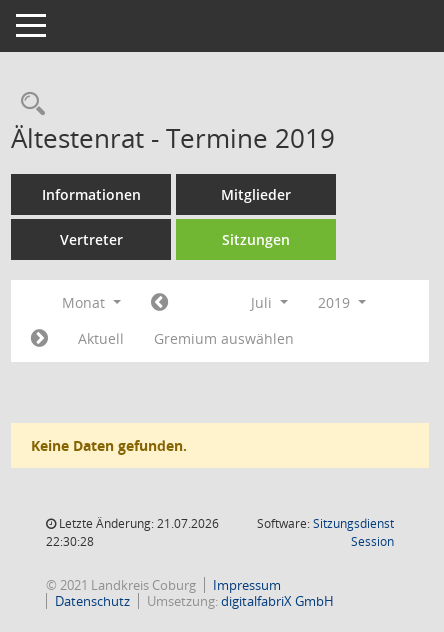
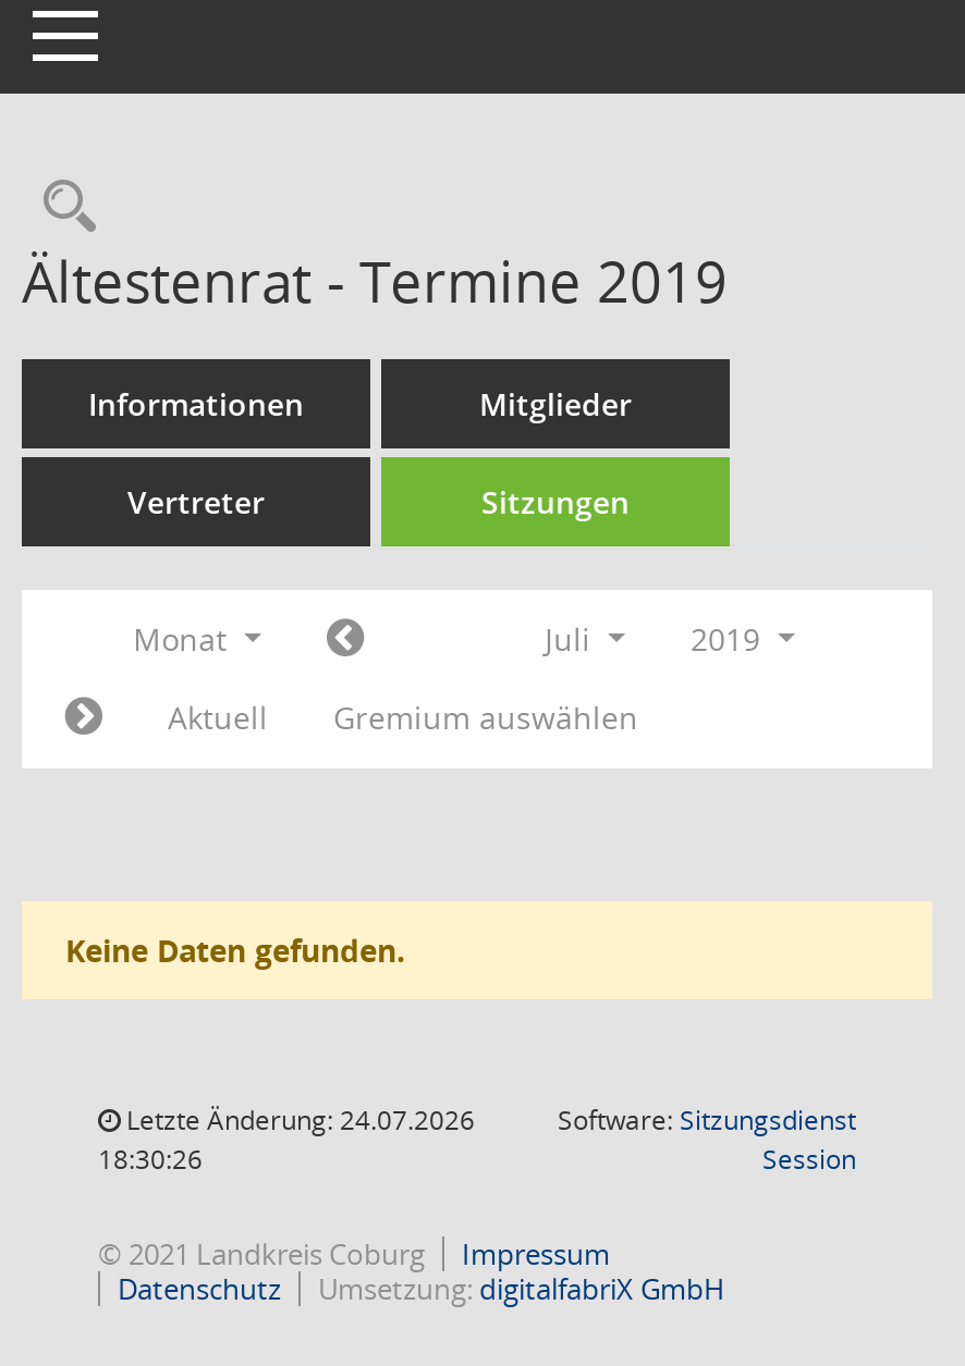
- Letzte Änderung: 21.07.2026
+ Letzte Änderung: 24.07.2026

- 22:30:28
+ 18:30:26
